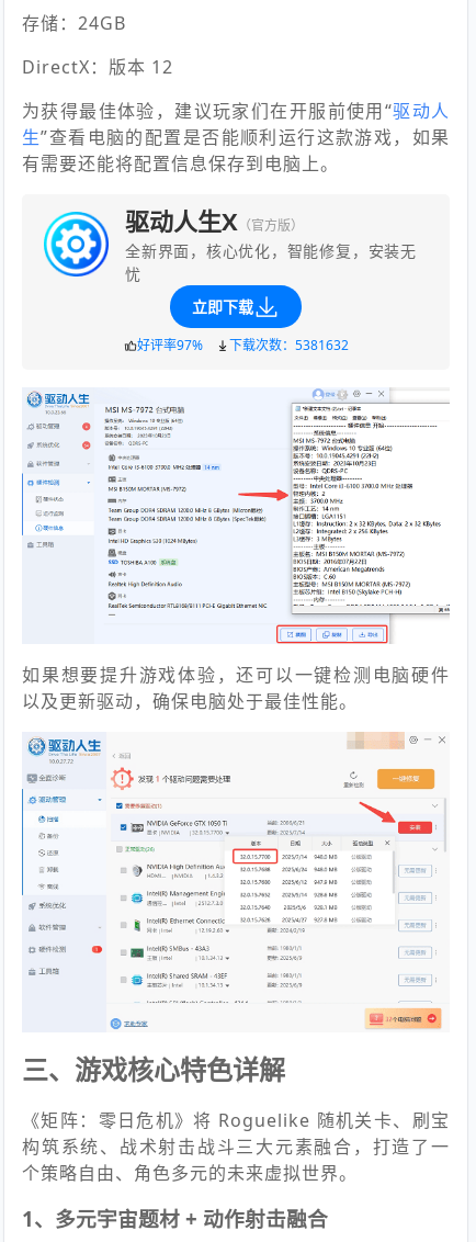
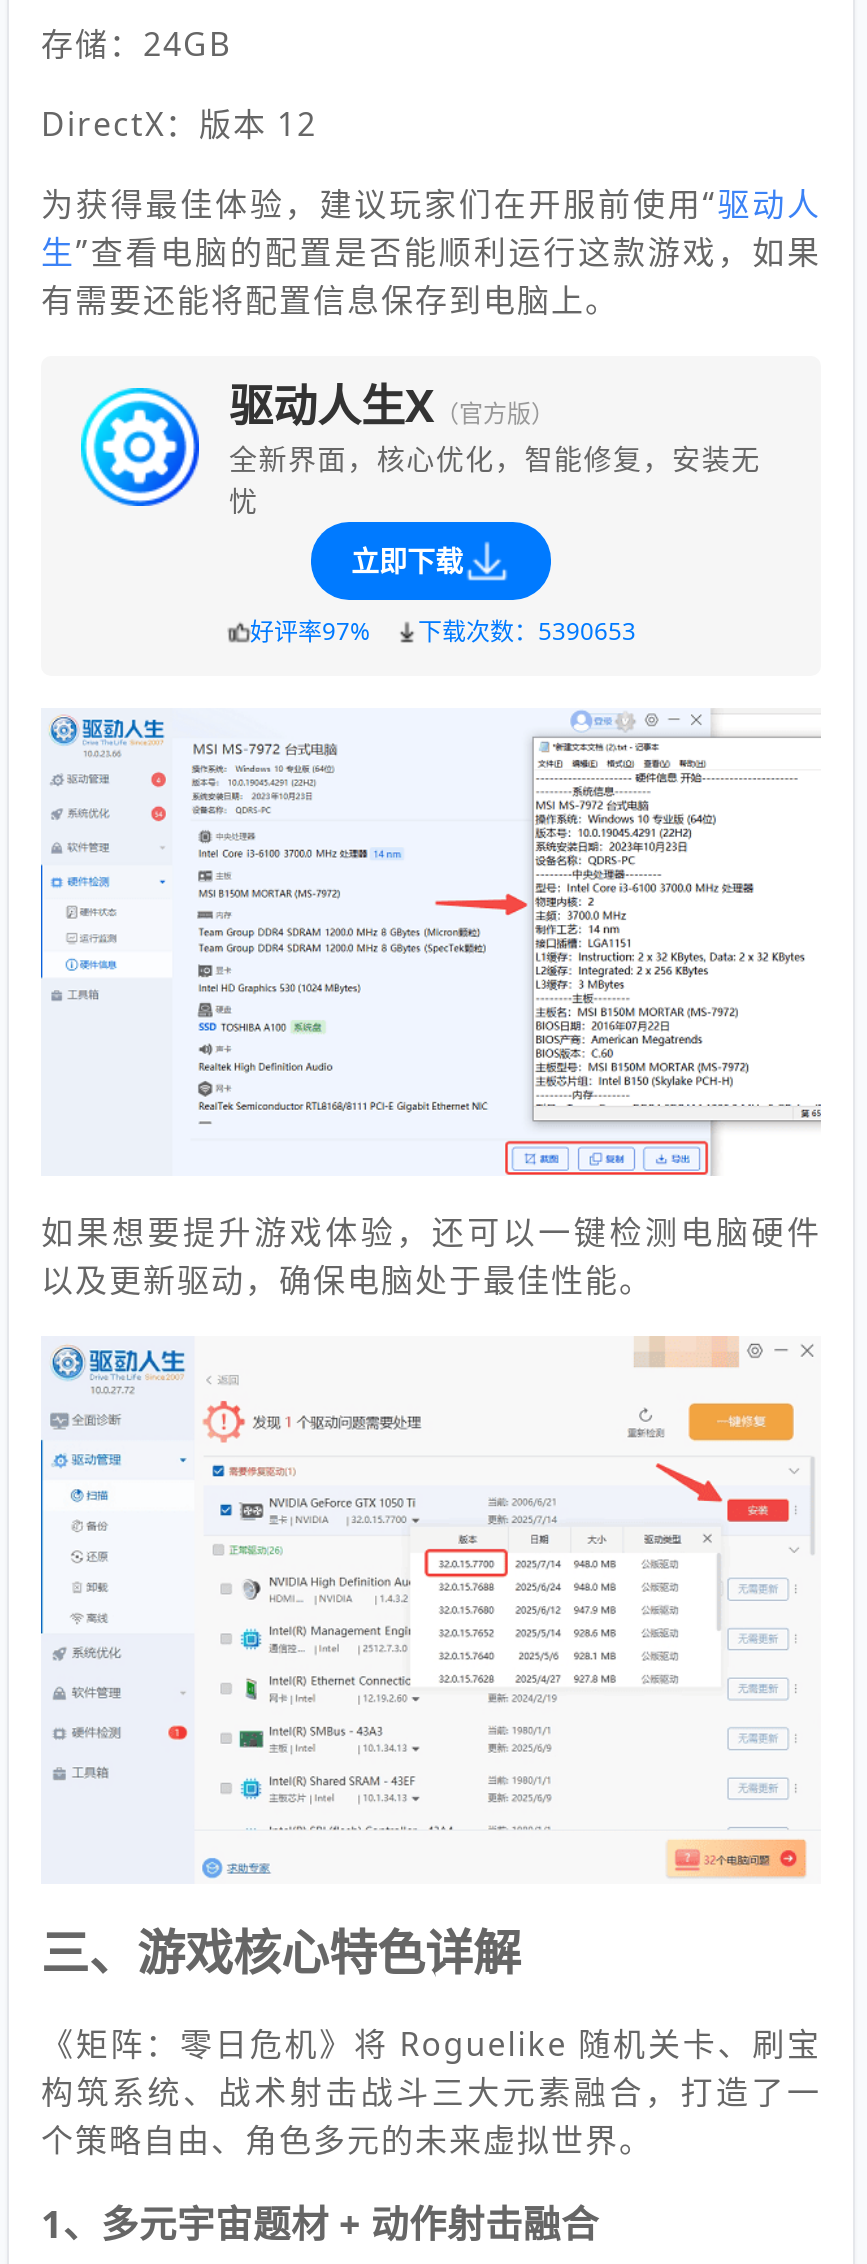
- 好评率97% 下载次数：5381632
+ 好评率97% 下载次数：5390653
